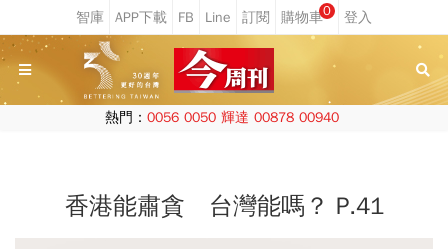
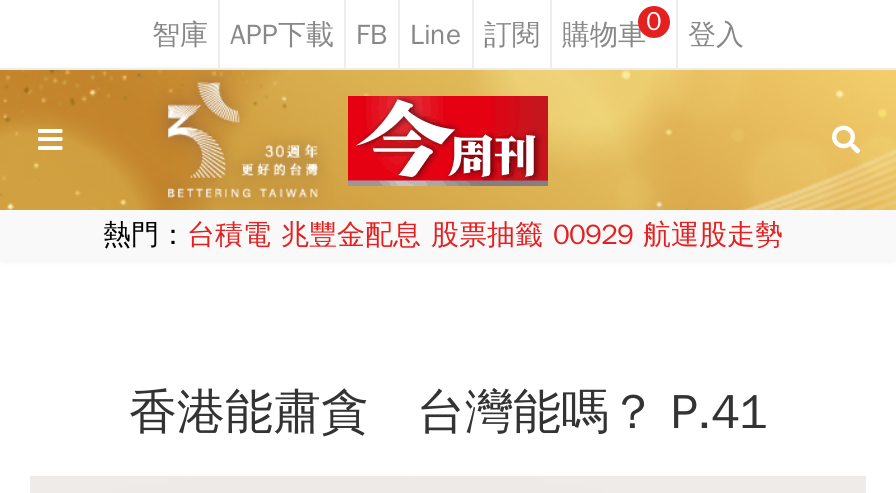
- 熱門：0056 0050 輝達 00878 00940
+ 熱門：台積電 兆豐金配息 股票抽籤 00929 航運股走勢
